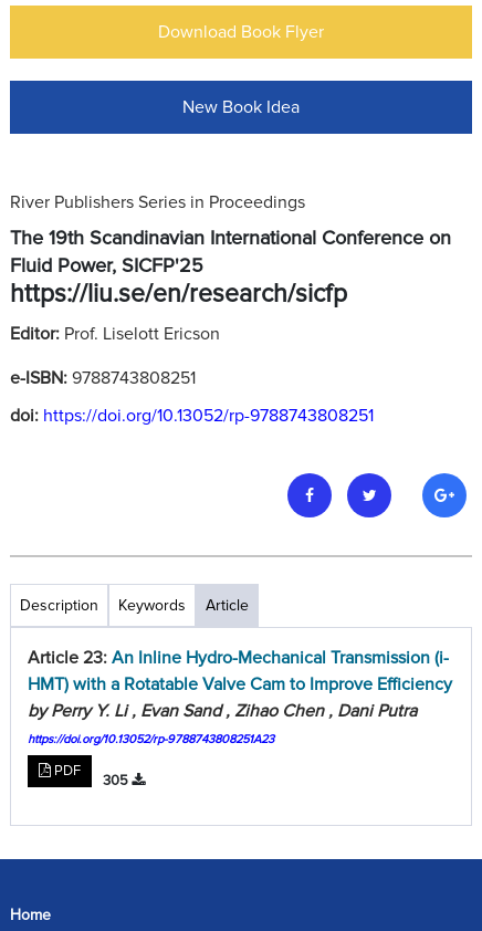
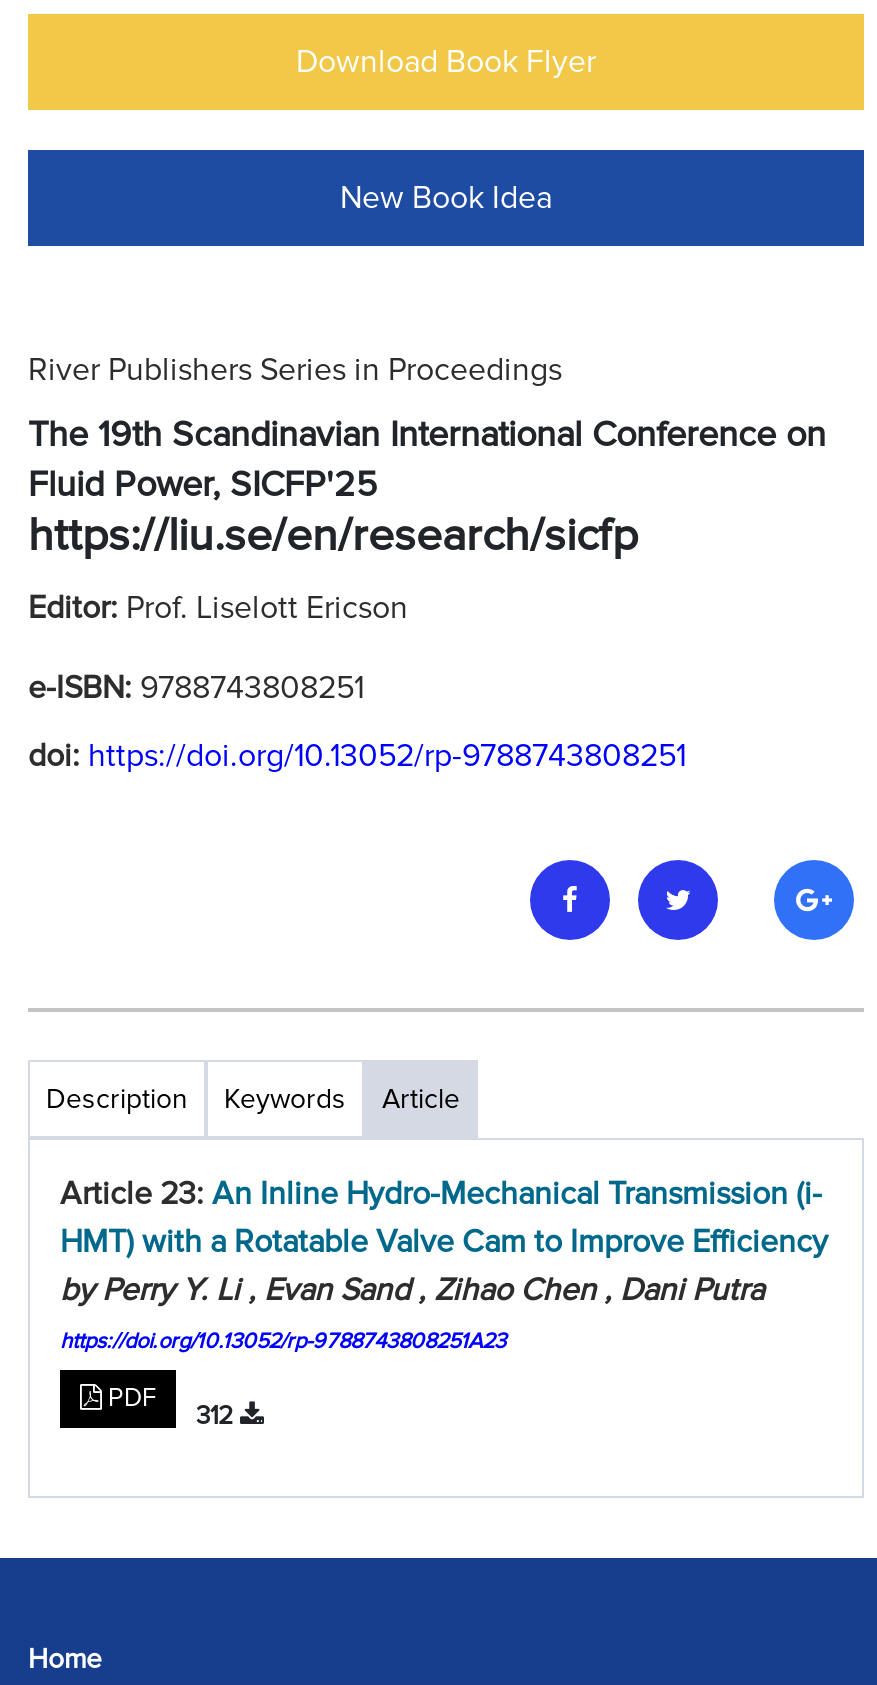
- 305
+ 312
